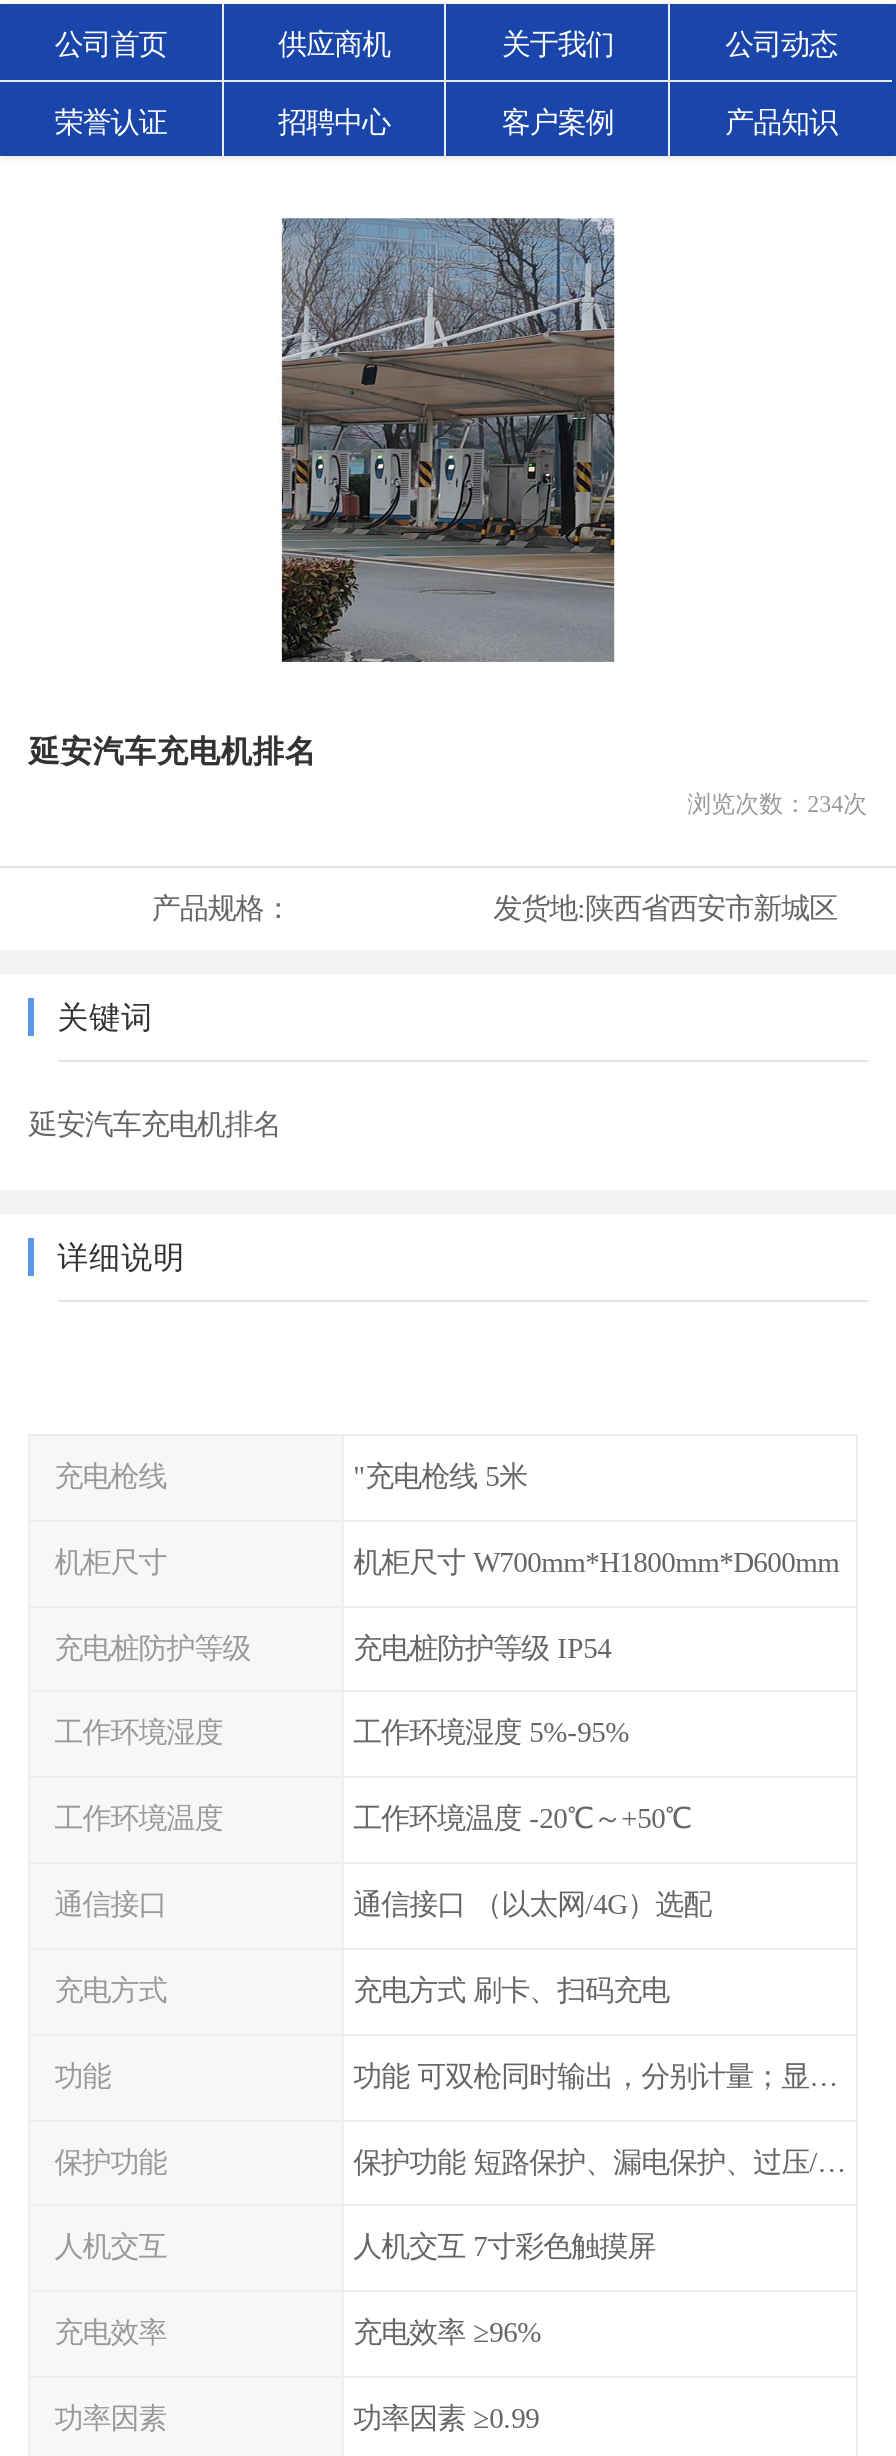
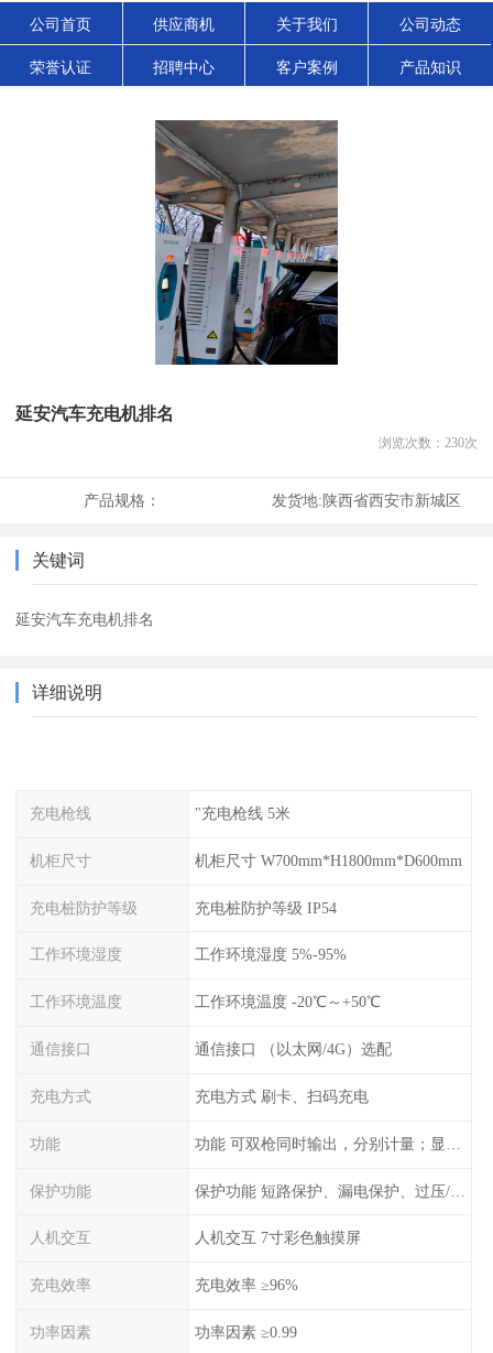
- [image]
+ [image]

- 浏览次数：234次
+ 浏览次数：230次
